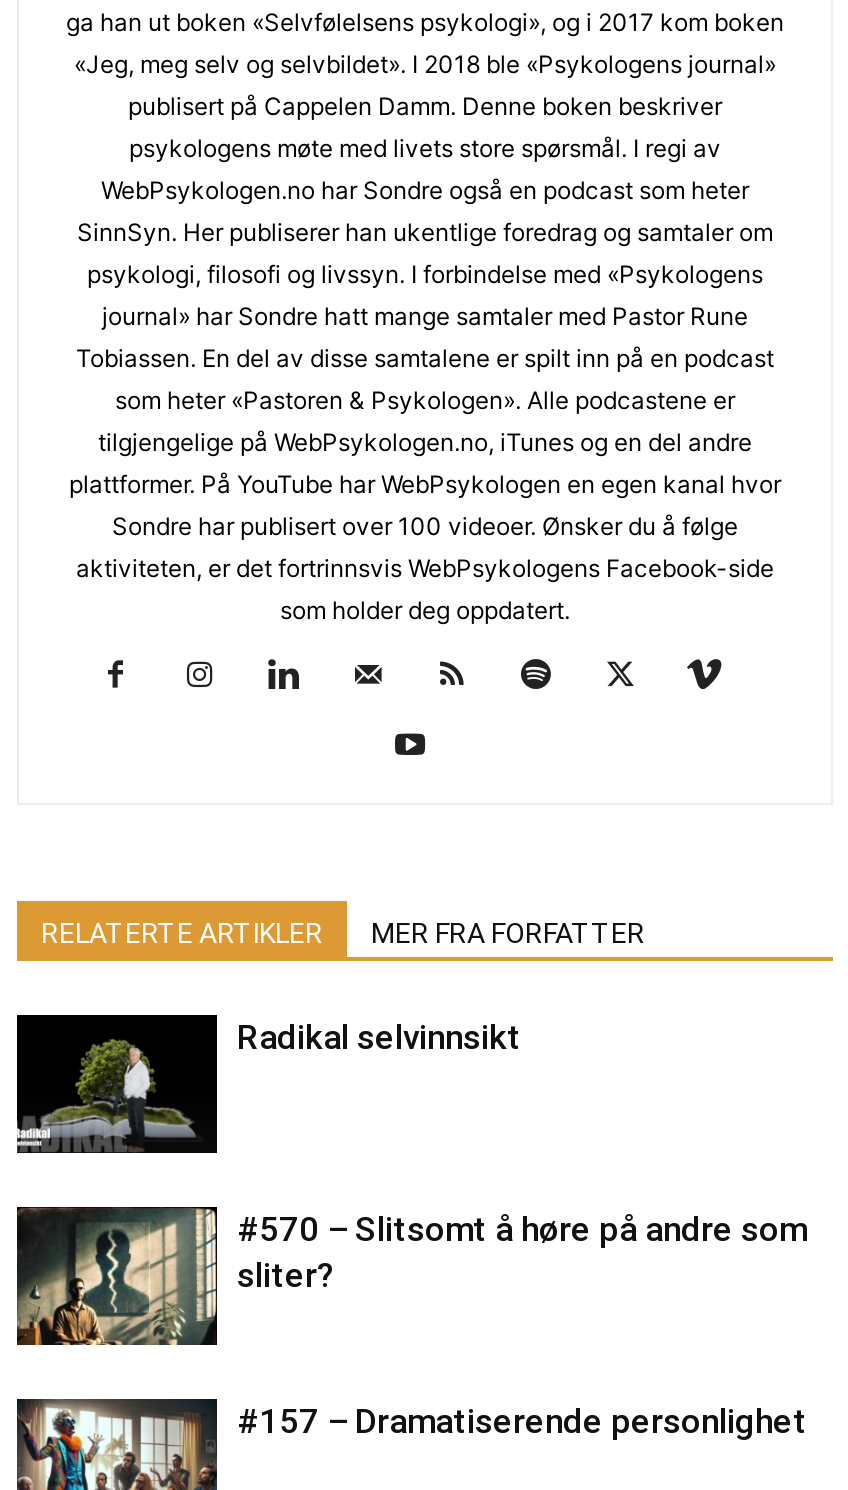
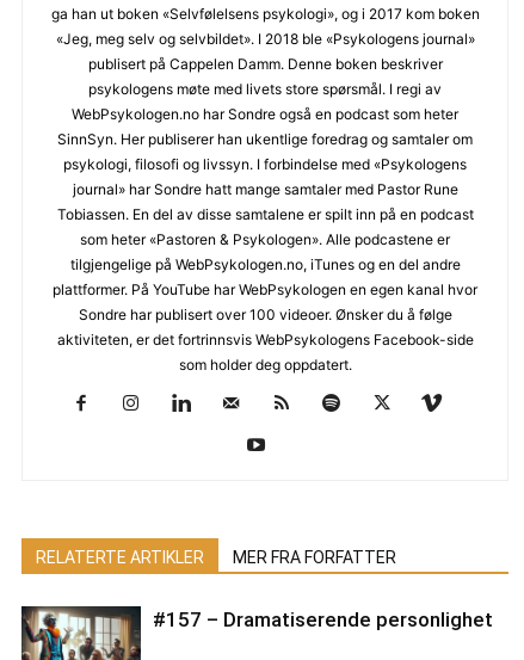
- [image]
- Radikal selvinnsikt

- [image]
- #570 – Slitsomt å høre på andre som
- sliter?
